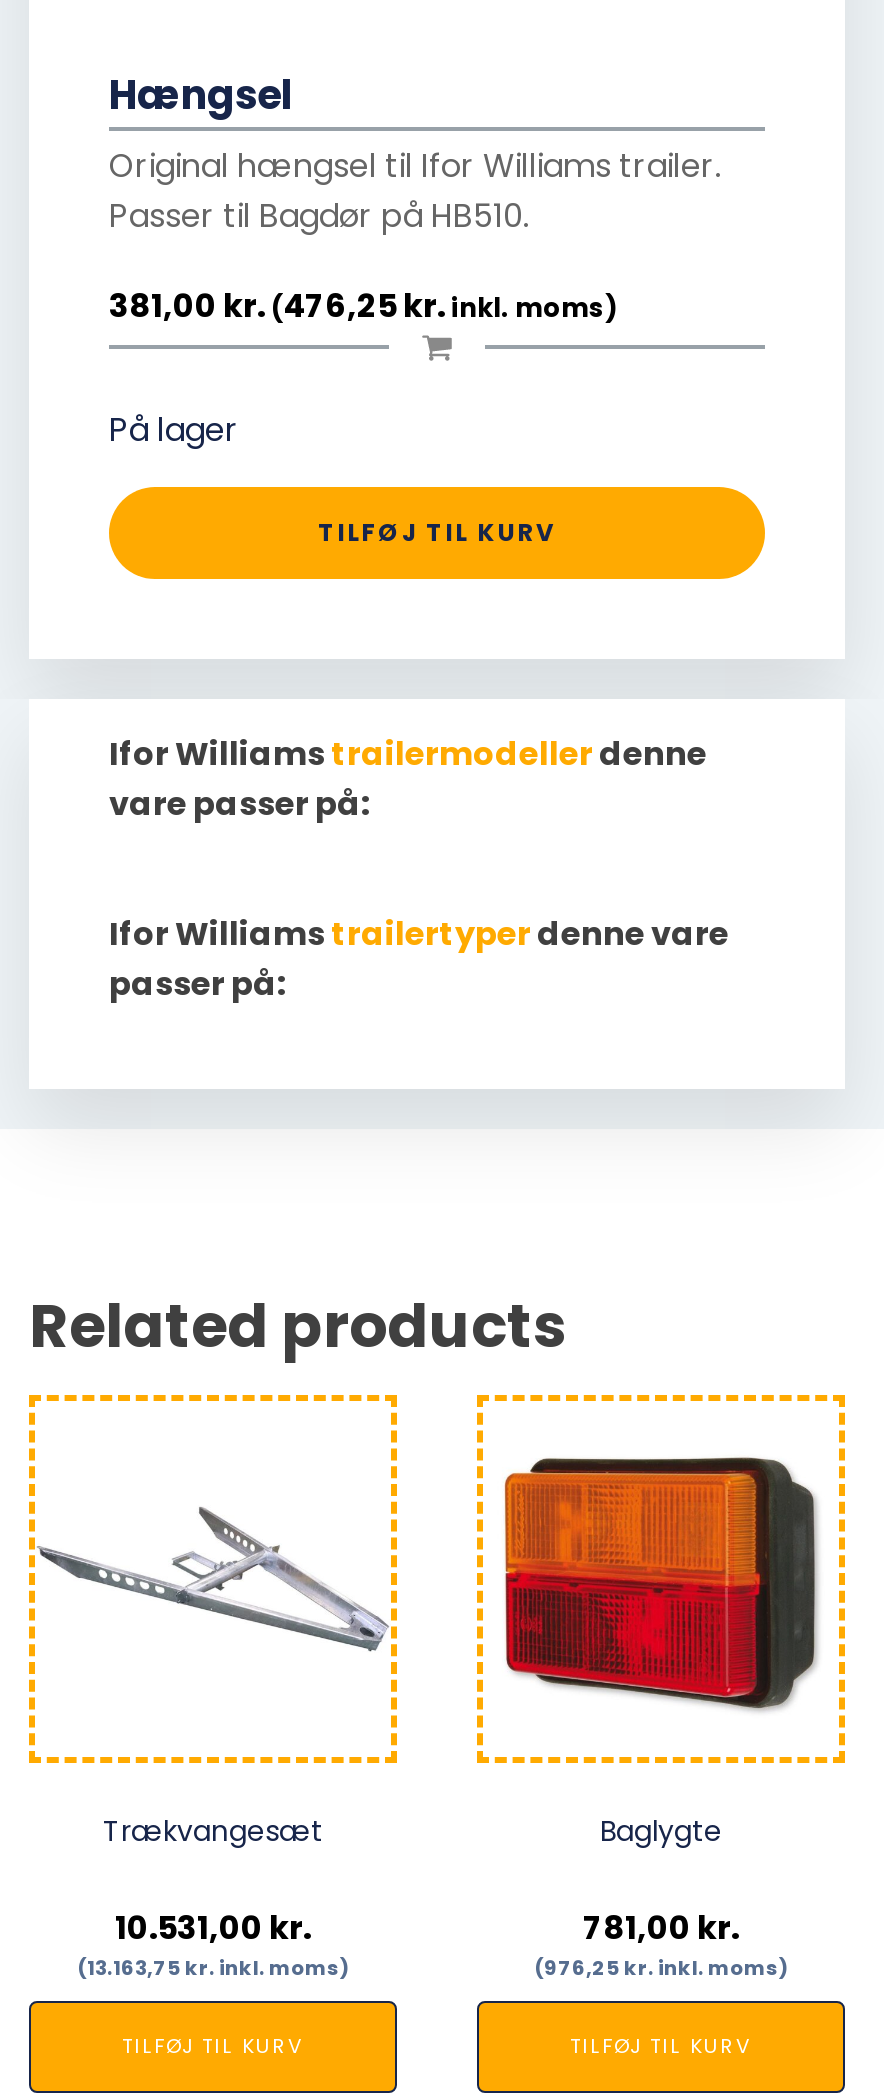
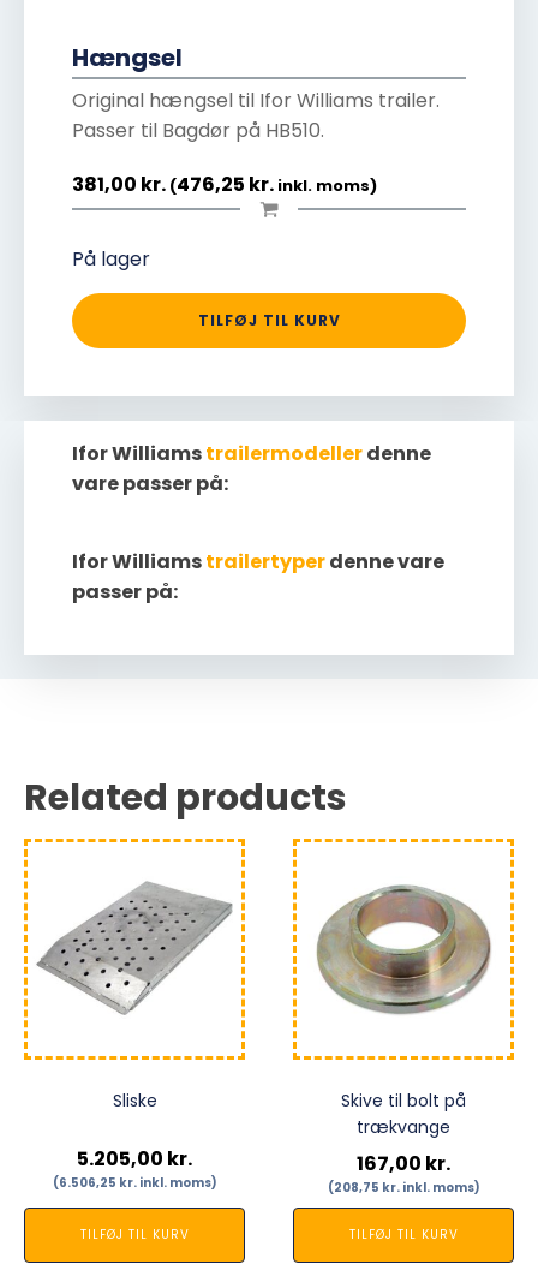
- [image]
+ [image]

- [image]
+ [image]

- Trækvangesæt
+ Sliske

- Baglygte
- 781,00 kr.
- (976,25 kr. inkl. moms)
+ Skive til bolt på
+ trækvange
+ 167,00 kr.
+ (208,75 kr. inkl. moms)

- 10.531,00 kr.
- (13.163,75 kr. inkl. moms)
+ 5.205,00 kr.
+ (6.506,25 kr. inkl. moms)
